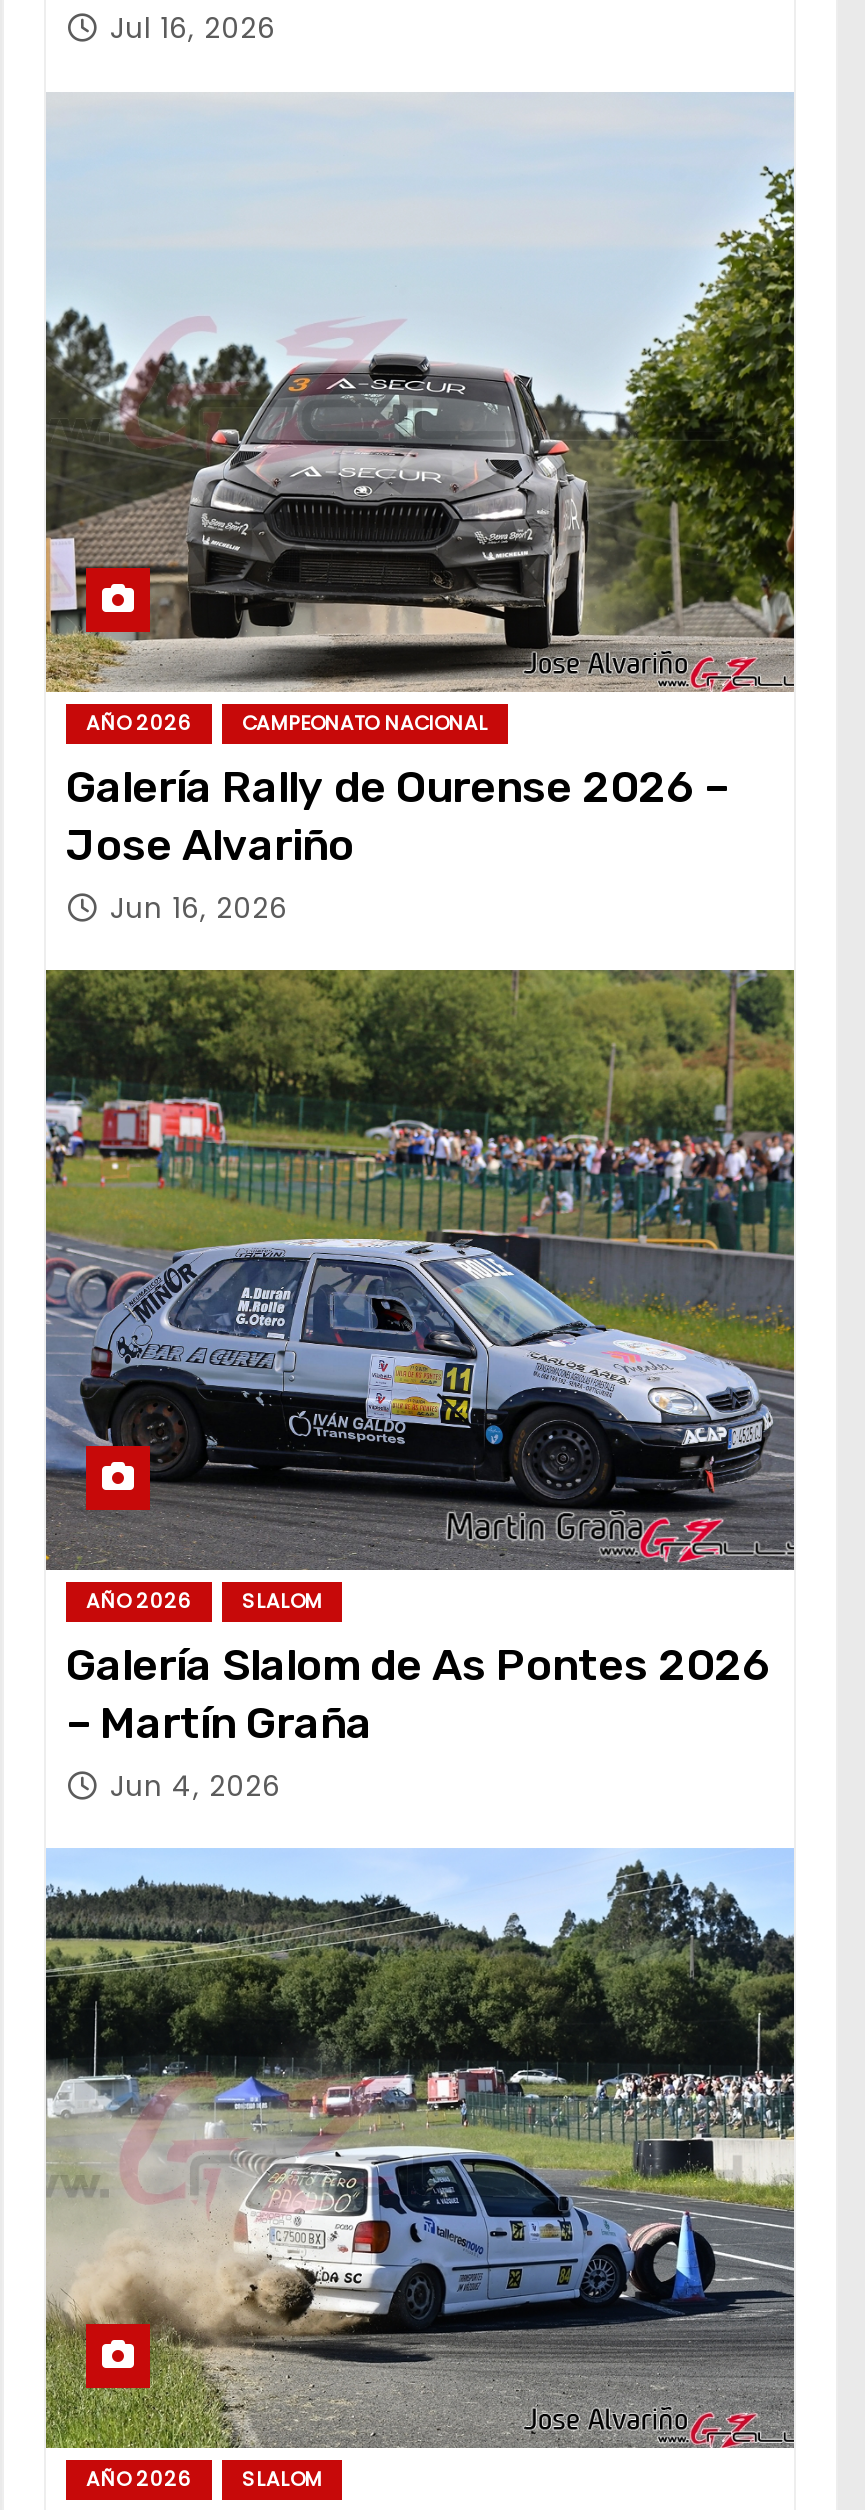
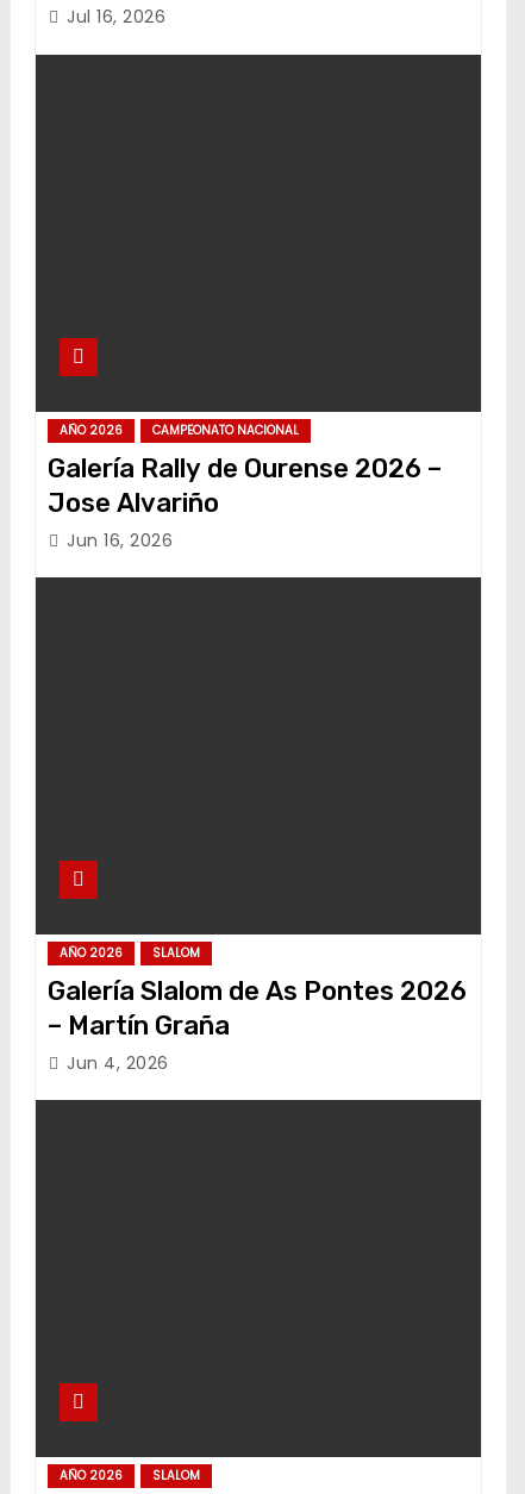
- [image]

- [image]

- [image]
